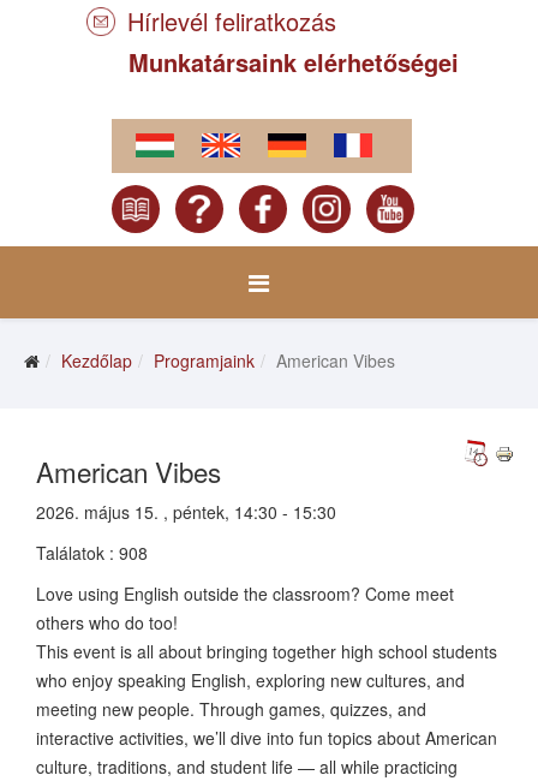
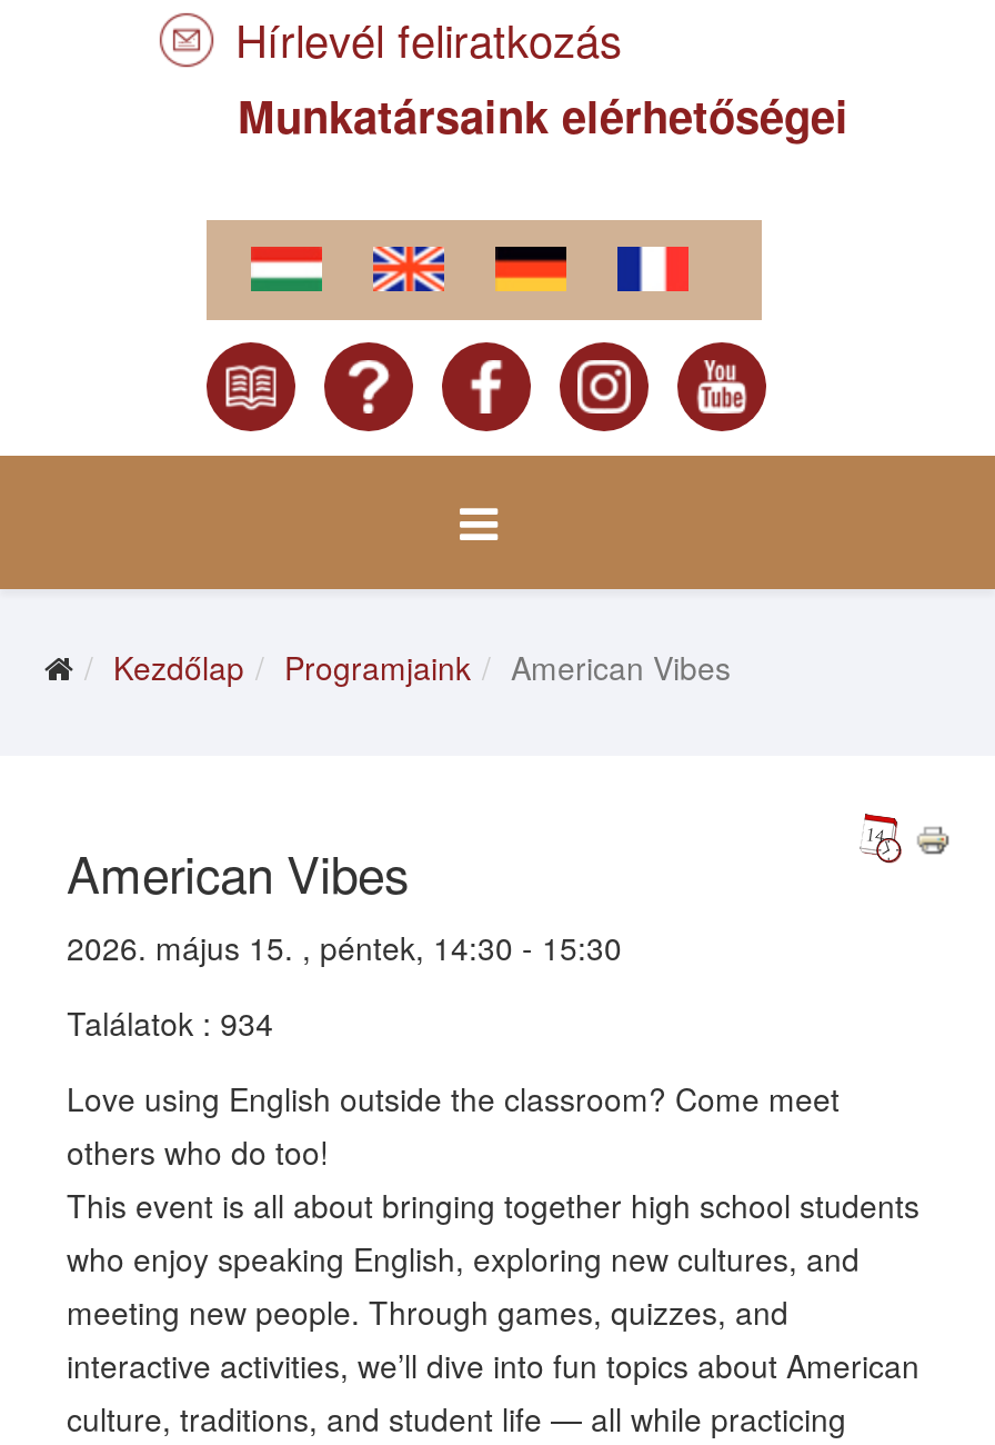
- Találatok: 908
+ Találatok: 934
